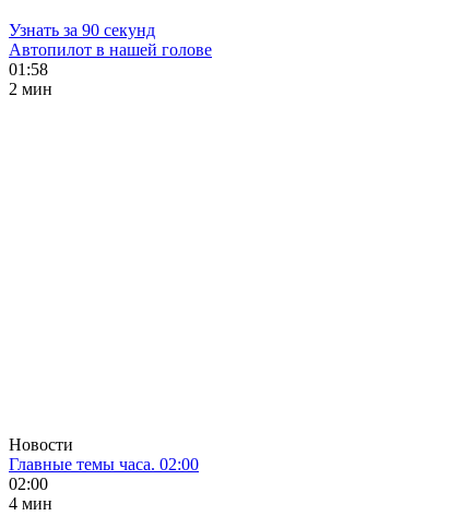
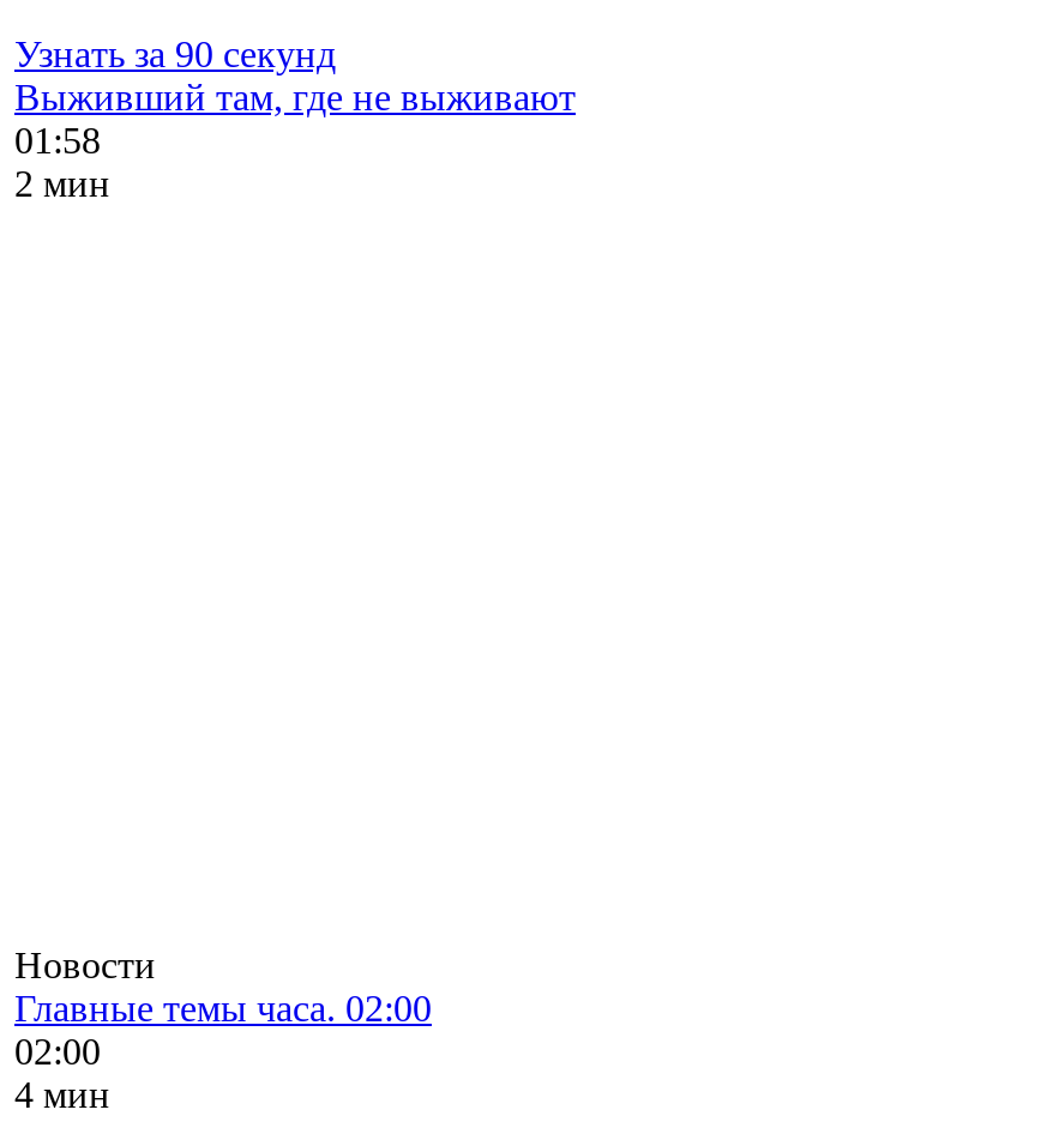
- Автопилот в нашей голове
+ Выживший там, где не выживают
